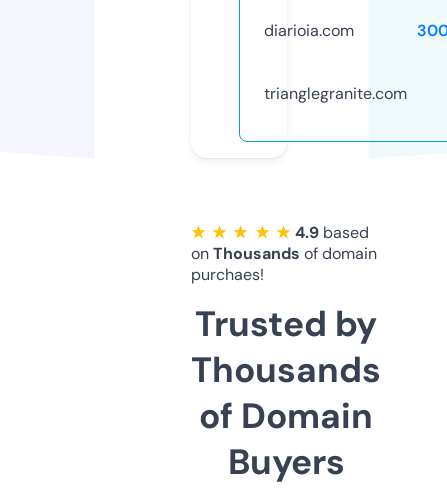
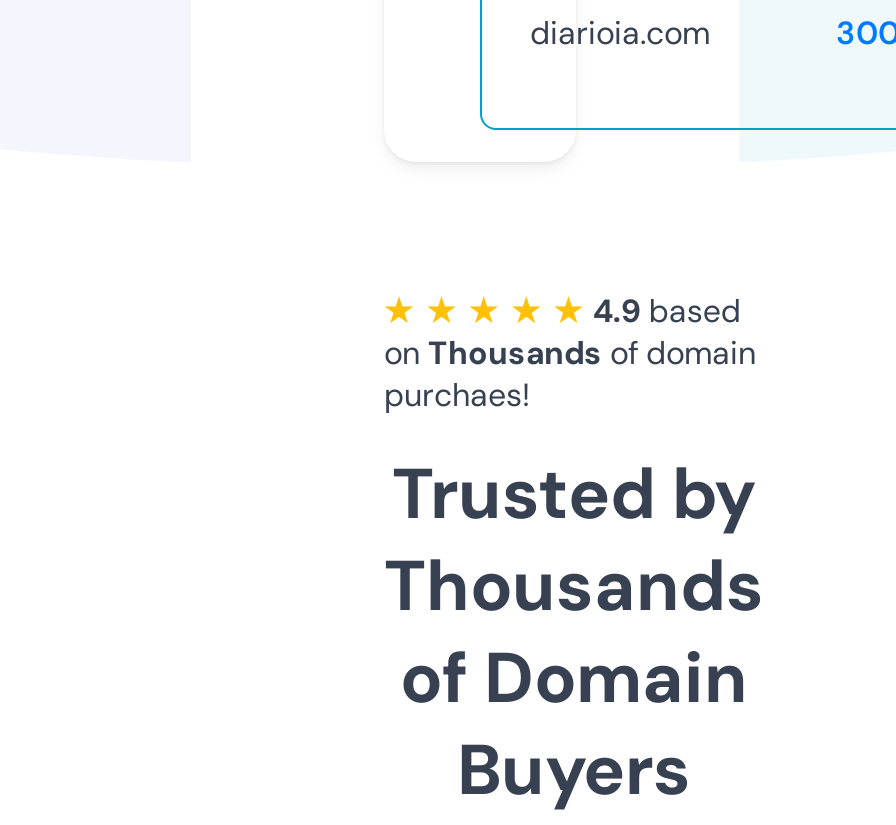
- trianglegranite.com
